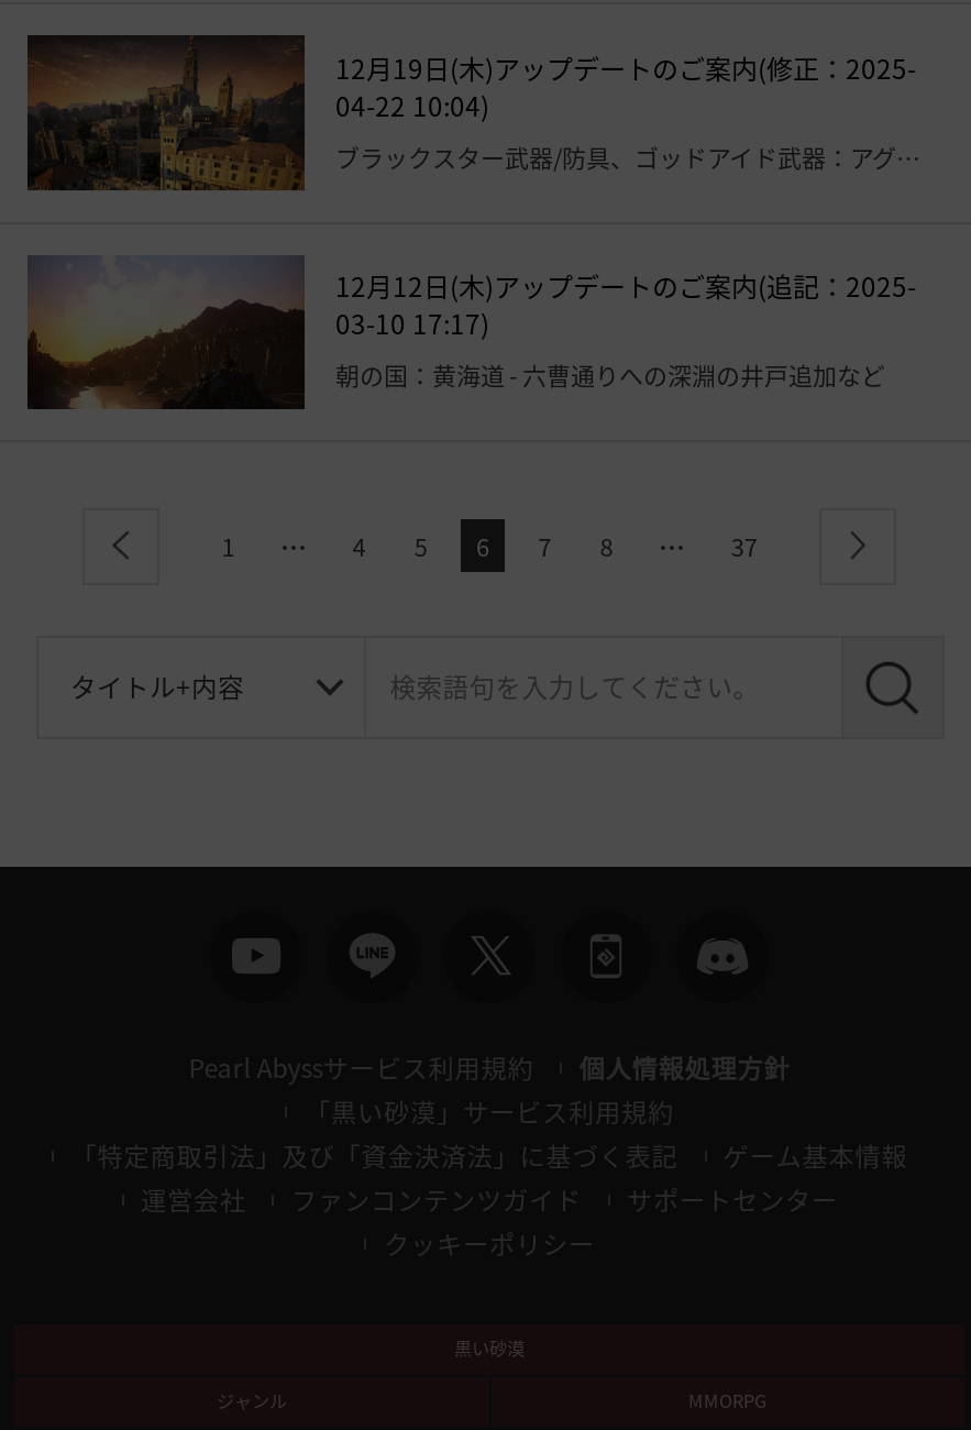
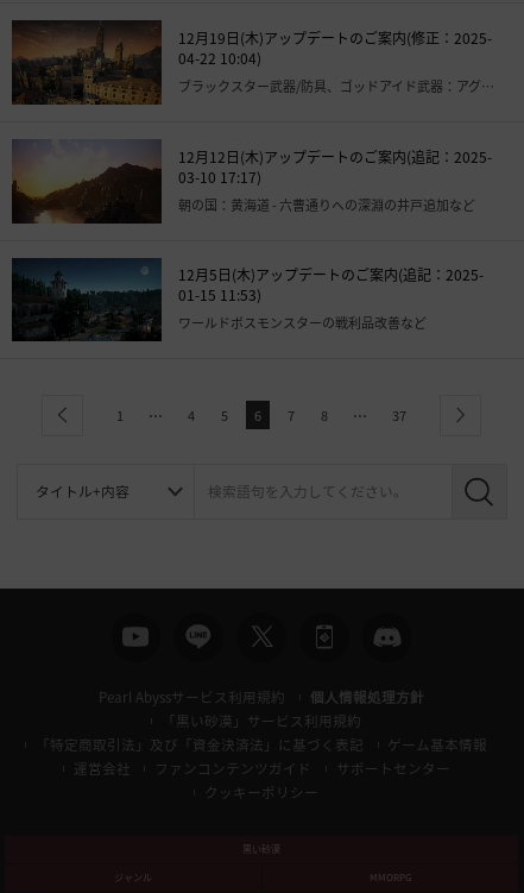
+ [image]
+ 12月5日(木)アップデートのご案内(追記：2025-
+ 01-15 11:53)
+ ワールドボスモンスターの戦利品改善など
